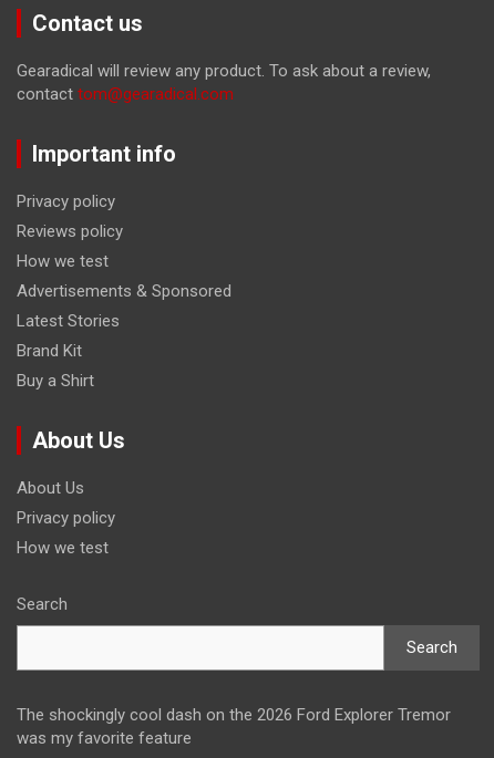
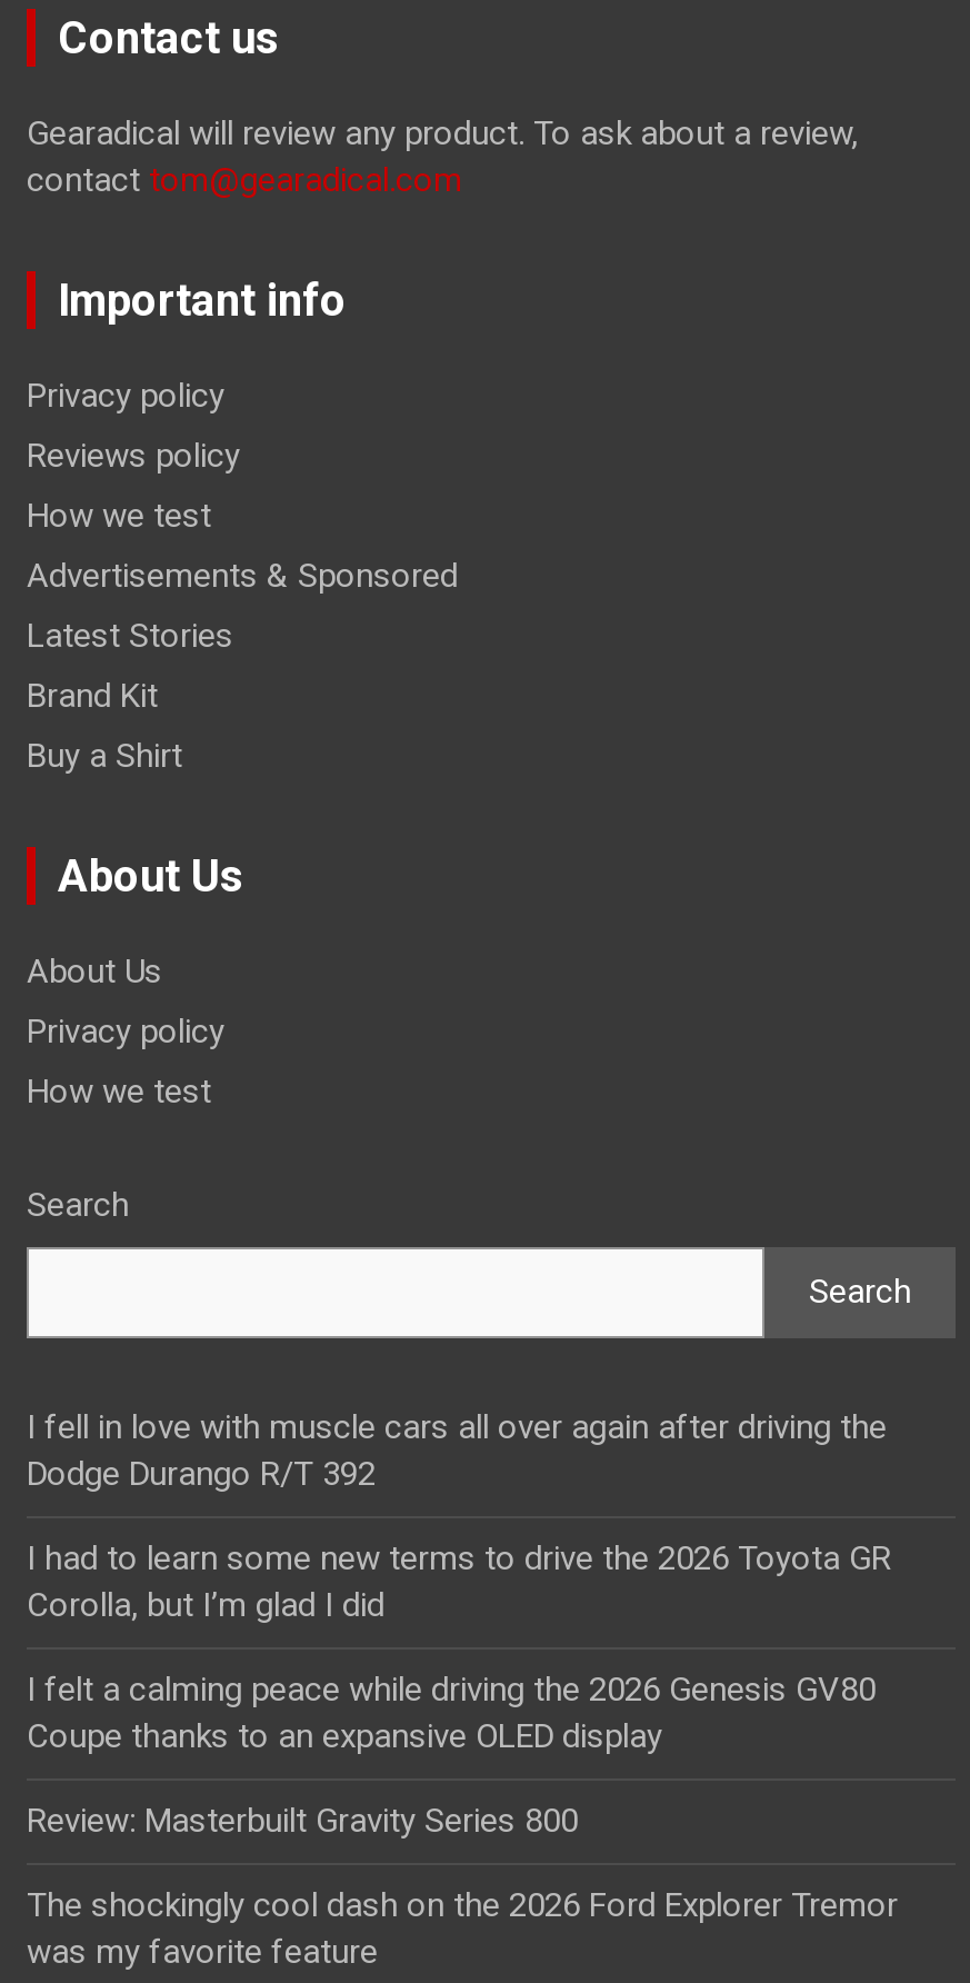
+ I fell in love with muscle cars all over again after driving the
+ Dodge Durango R/T 392
+ I had to learn some new terms to drive the 2026 Toyota GR
+ Corolla, but I’m glad I did
+ I felt a calming peace while driving the 2026 Genesis GV80
+ Coupe thanks to an expansive OLED display
+ Review: Masterbuilt Gravity Series 800
